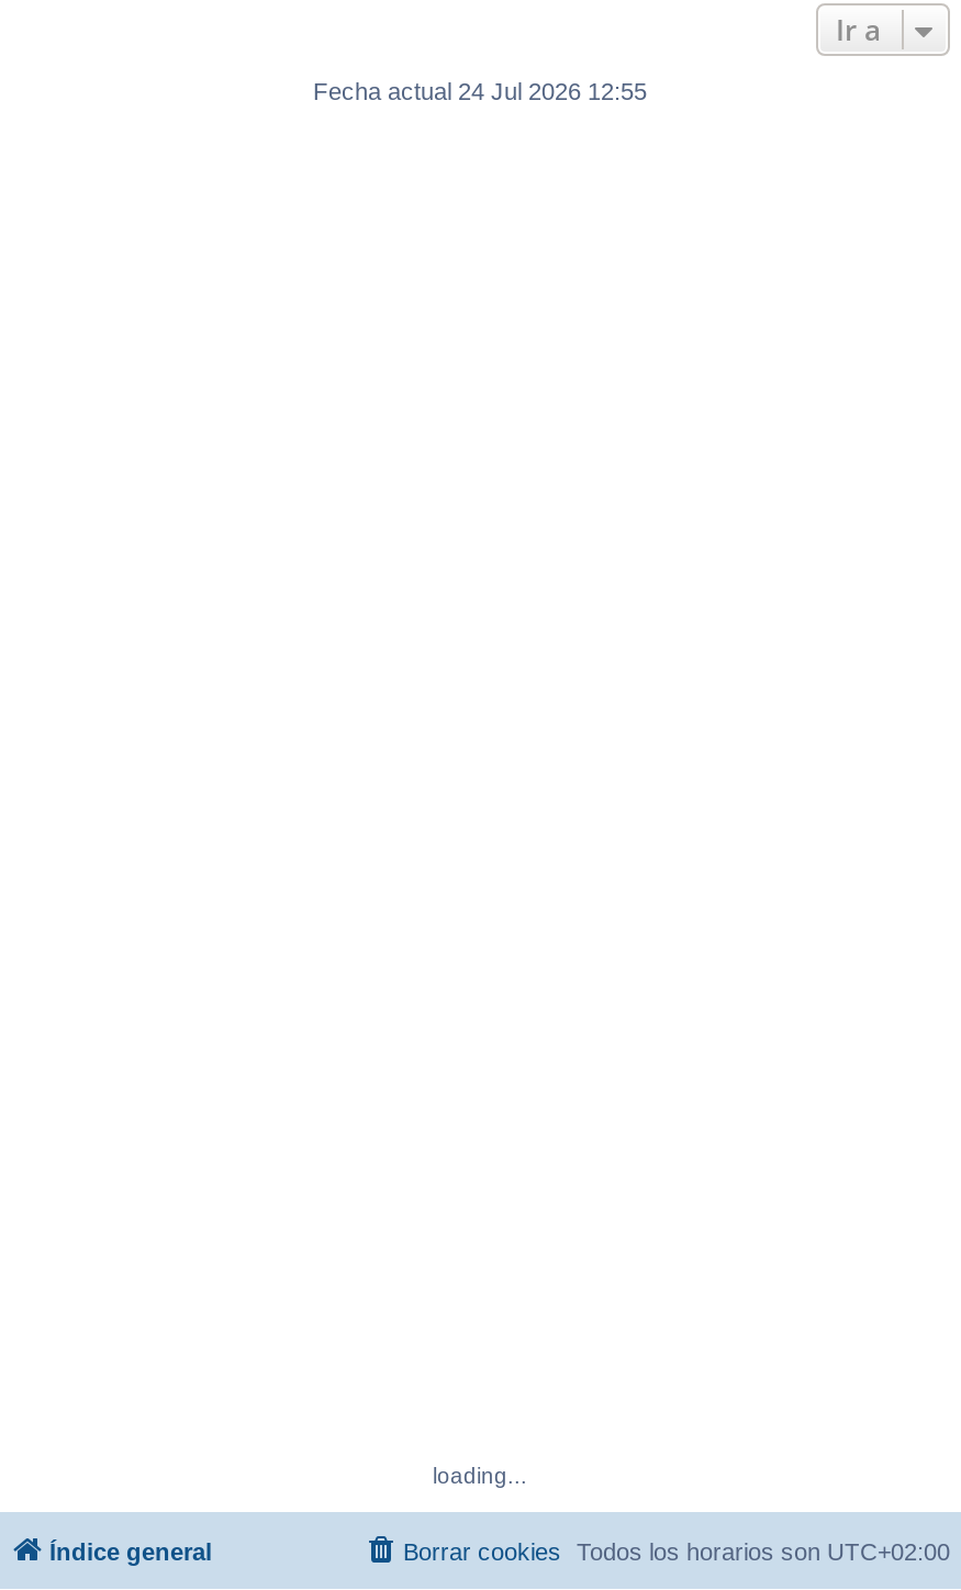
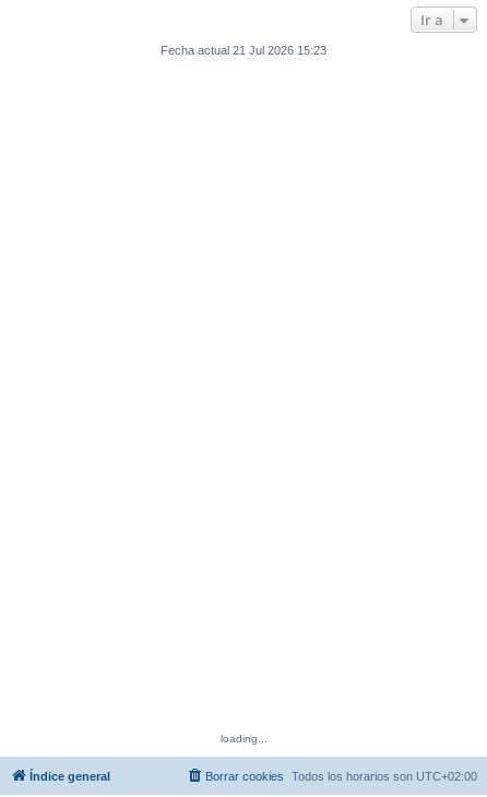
- Fecha actual 24 Jul 2026 12:55
+ Fecha actual 21 Jul 2026 15:23
